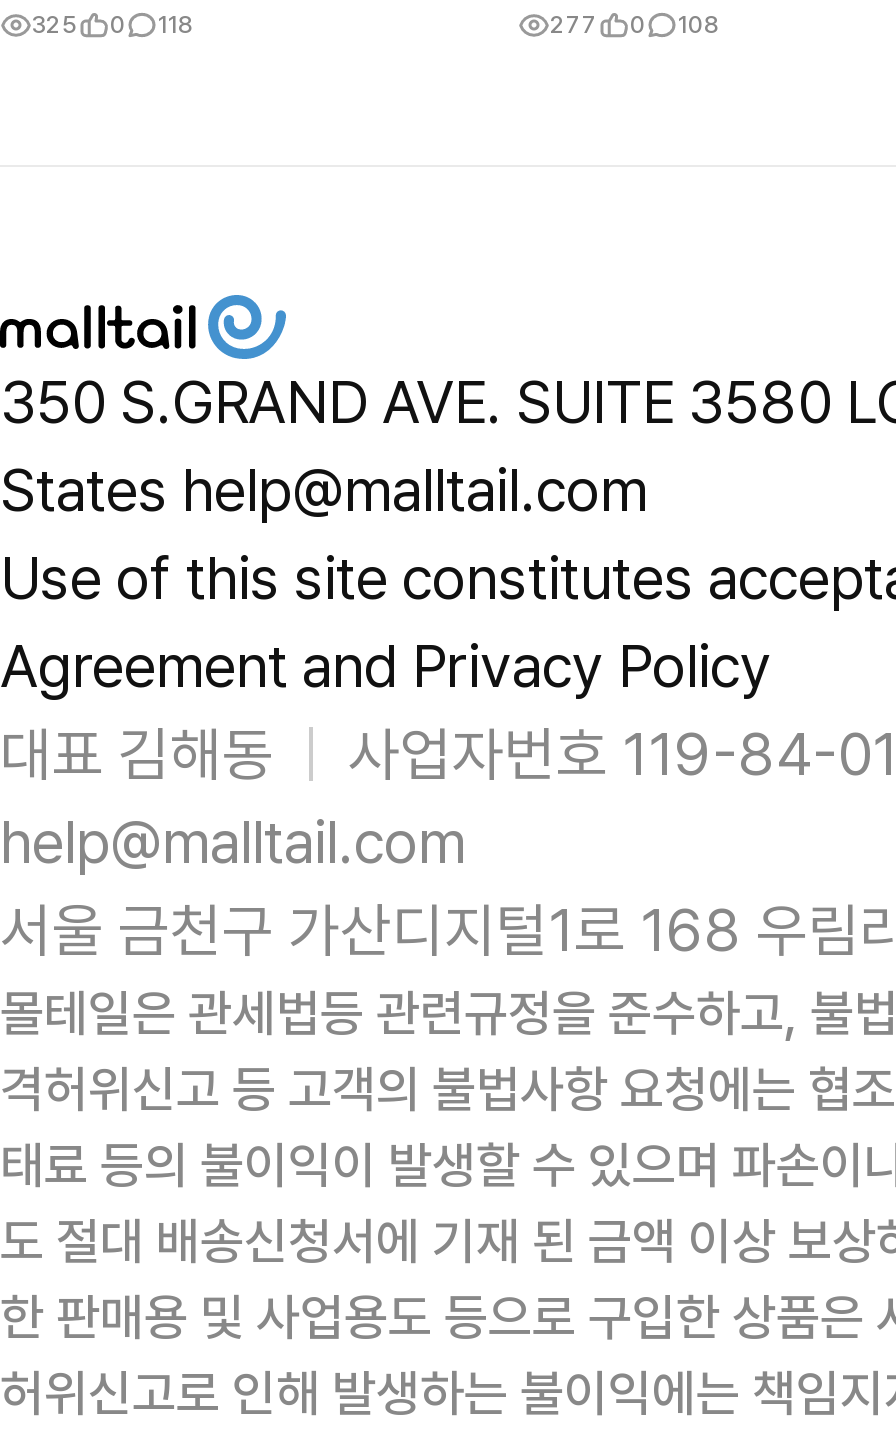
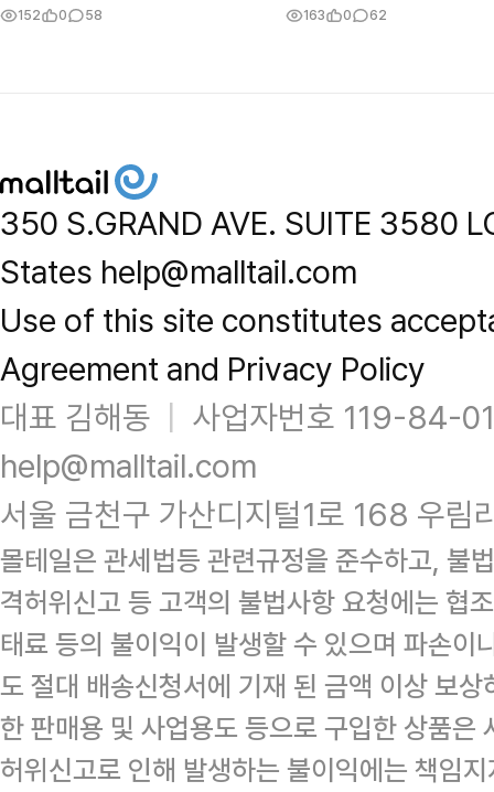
- 325
+ 152

- 118
+ 58

- 277
+ 163

- 108
+ 62
